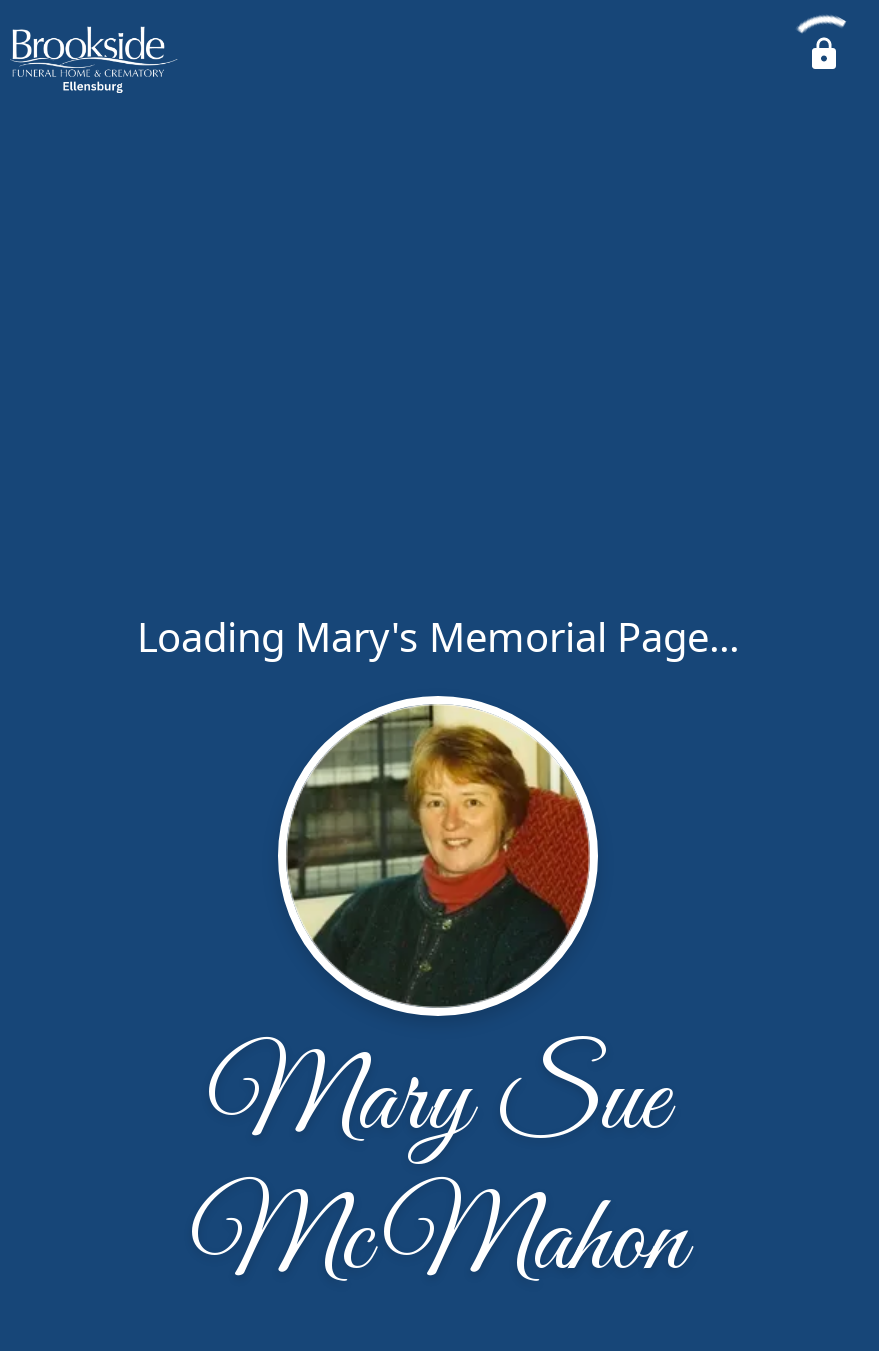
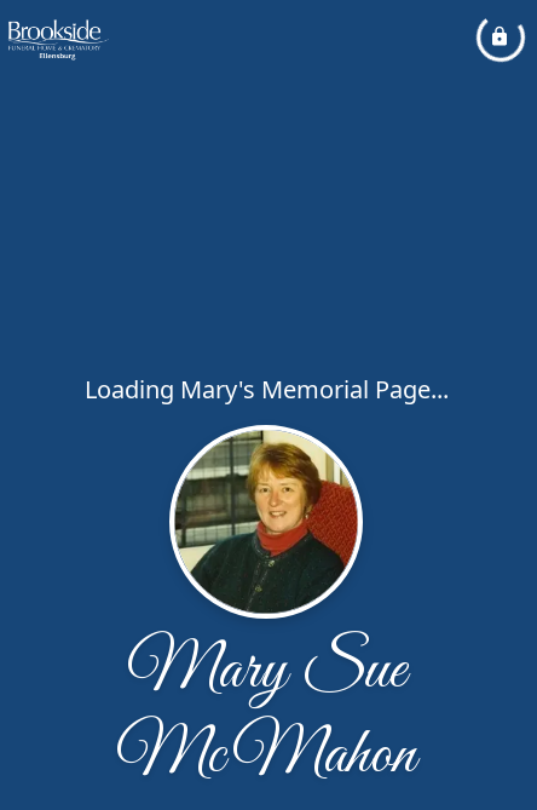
- [image]
+ [image]
